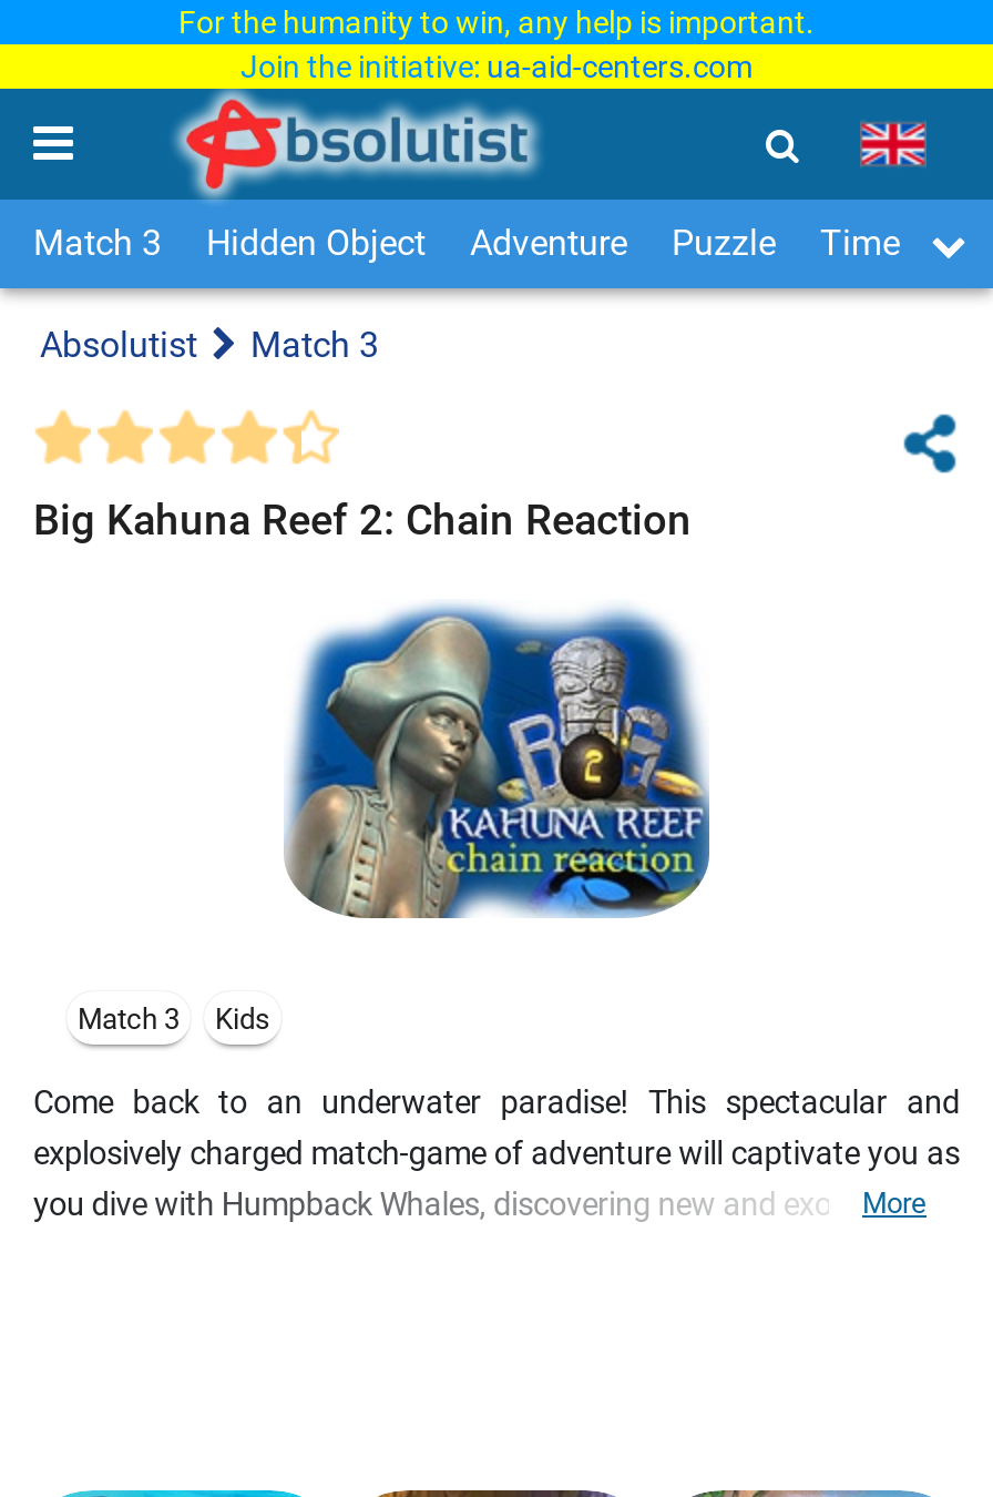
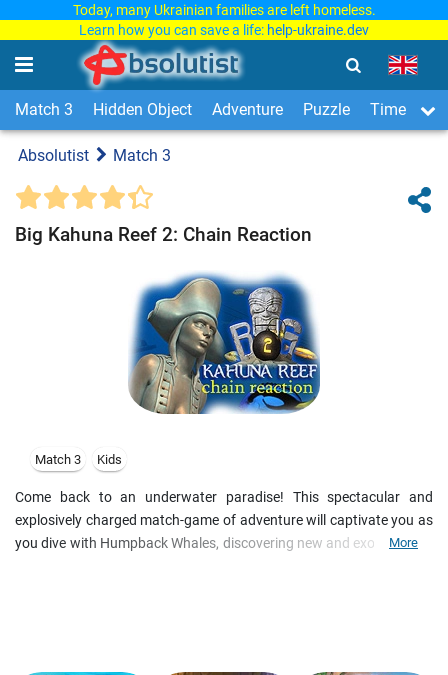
- For the humanity to win, any help is important.
- Join the initiative: ua-aid-centers.com
+ Today, many Ukrainian families are left homeless.
+ Learn how you can save a life: help-ukraine.dev
